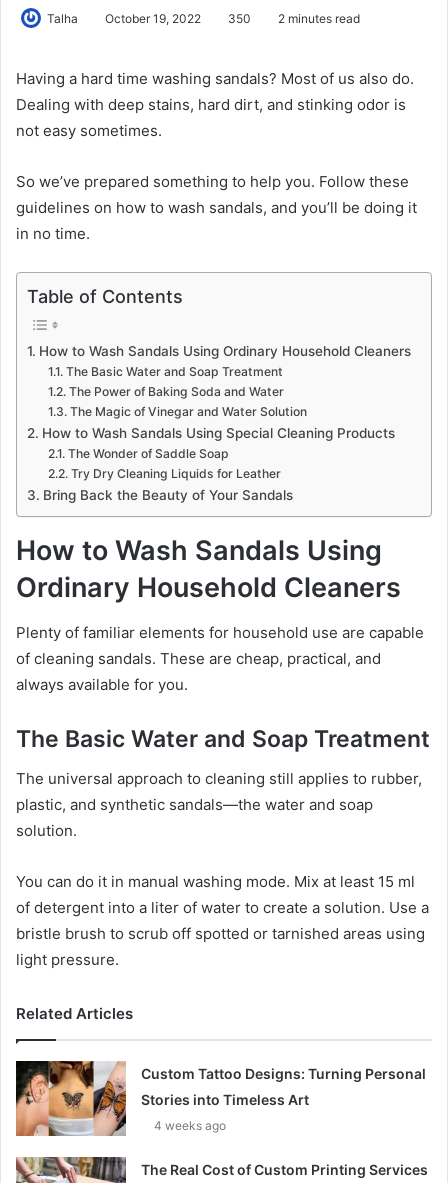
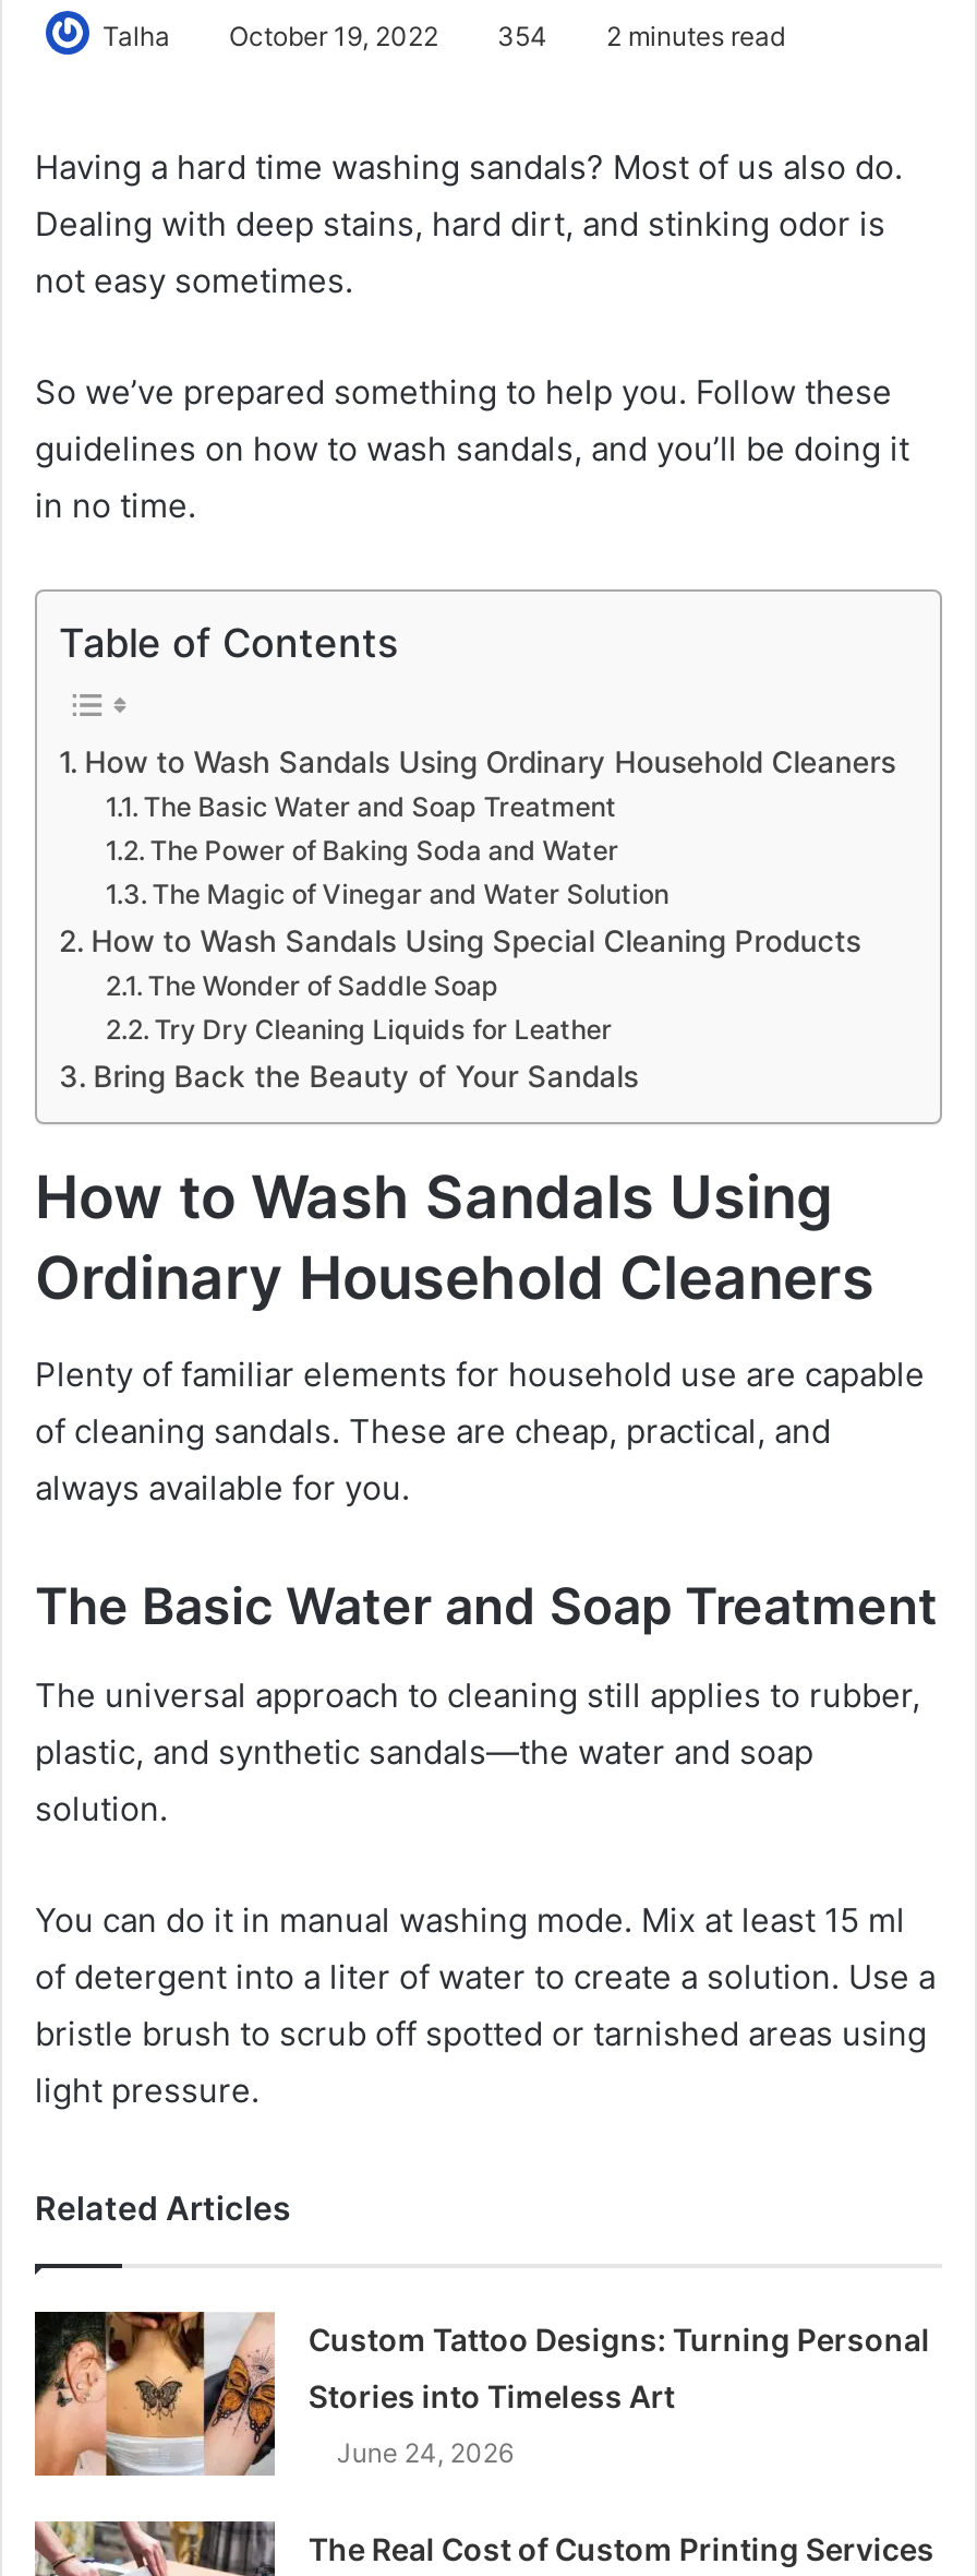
- Talha October 19, 2022 350 2 minutes read
+ Talha October 19, 2022 354 2 minutes read

- 4 weeks ago
+ June 24, 2026
